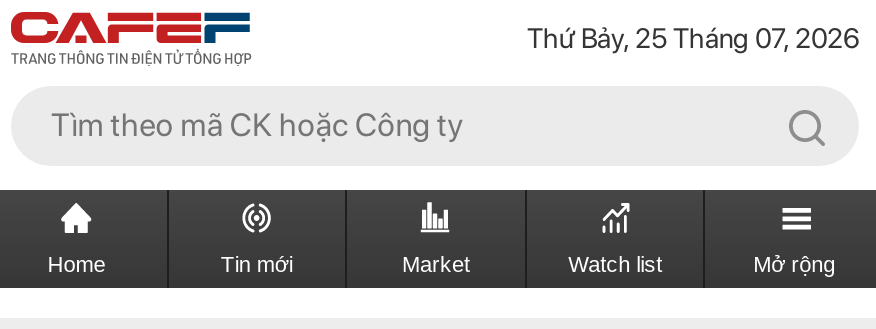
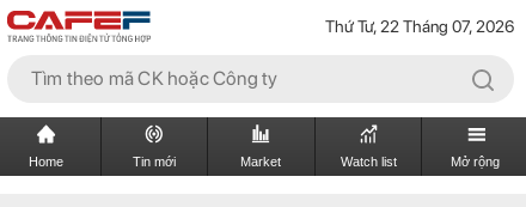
- Thứ Bảy, 25 Tháng 07, 2026
+ Thứ Tư, 22 Tháng 07, 2026
